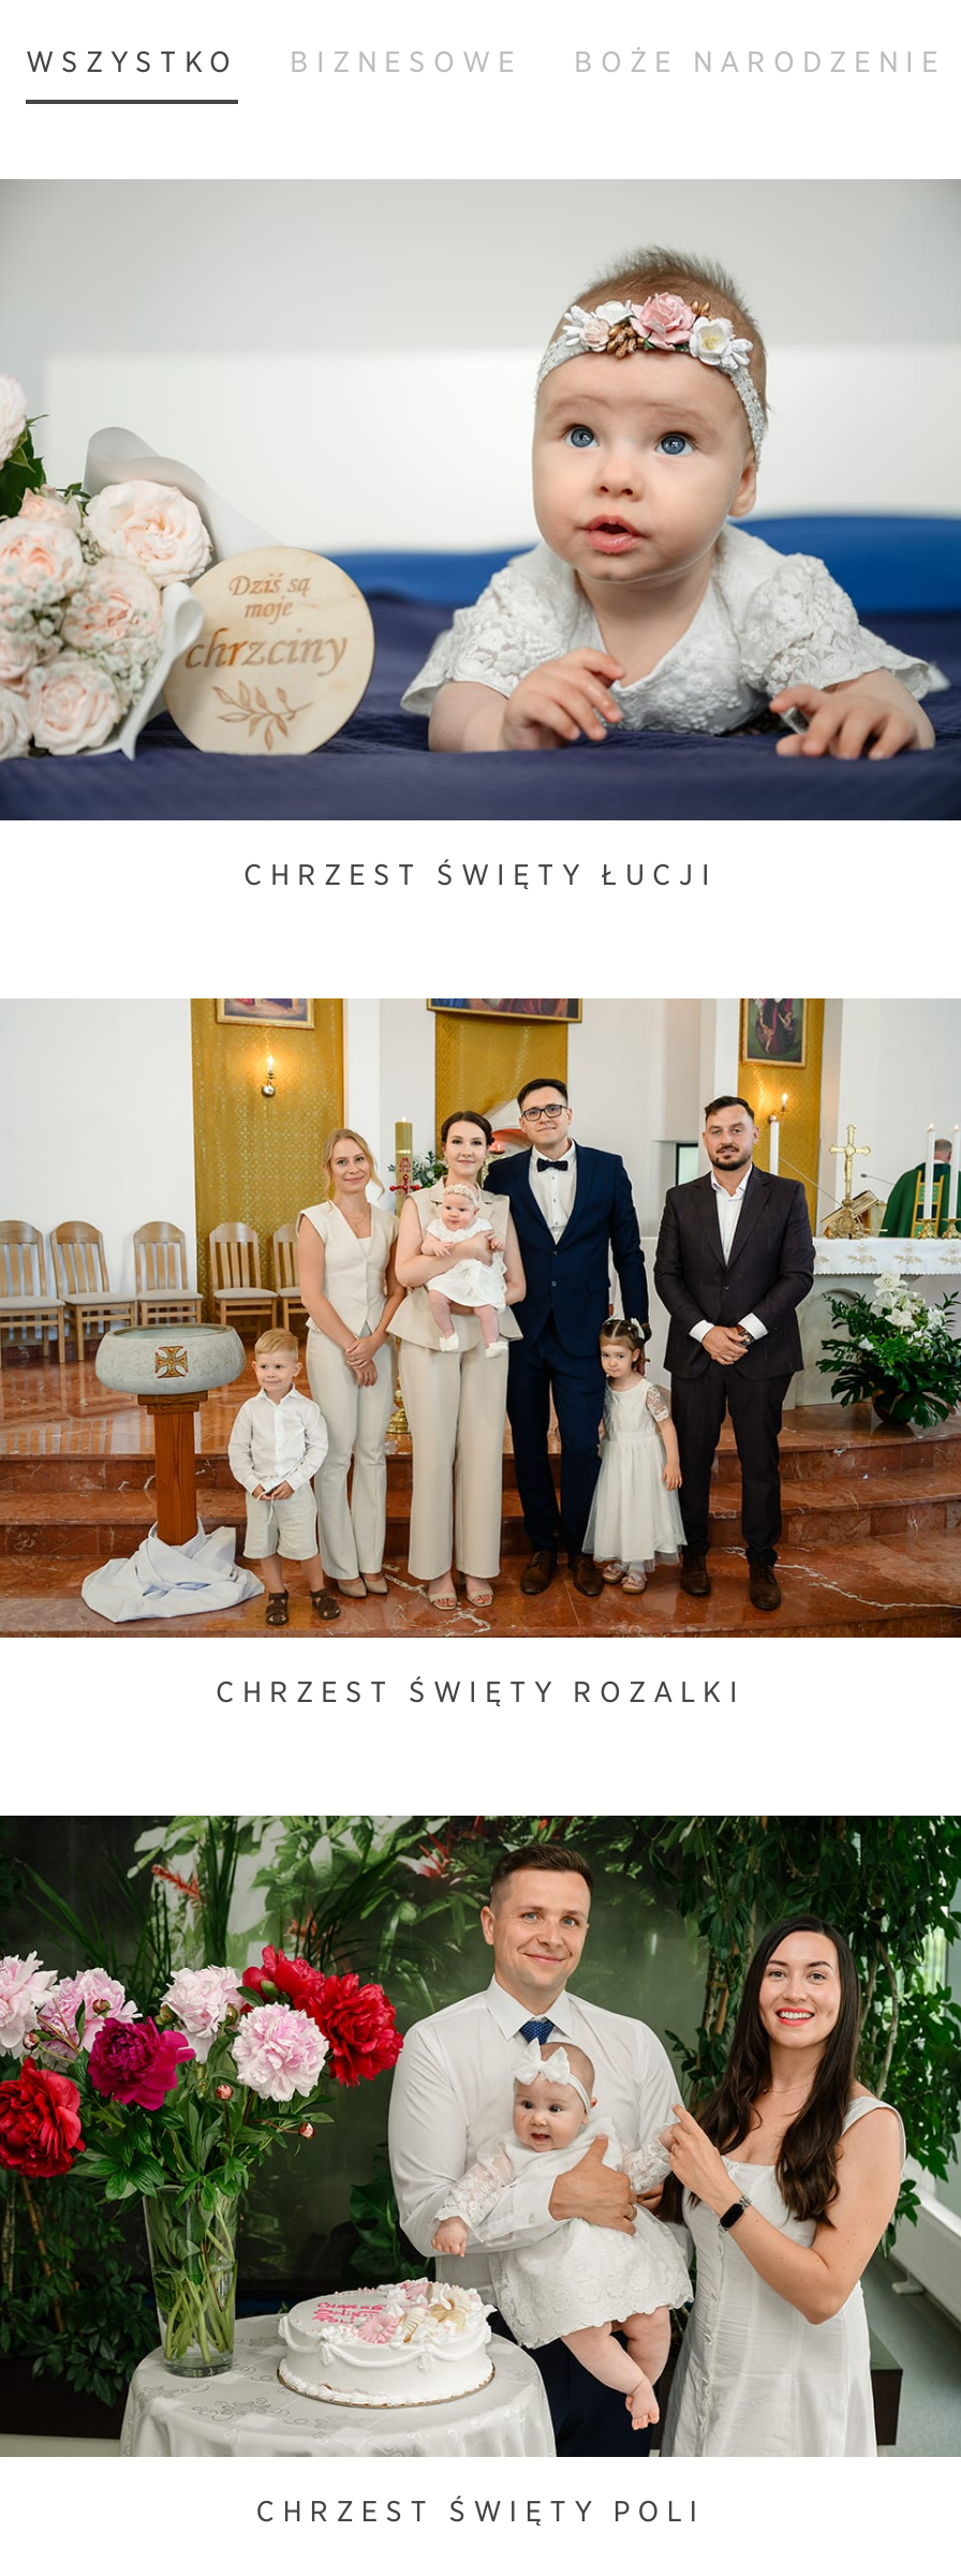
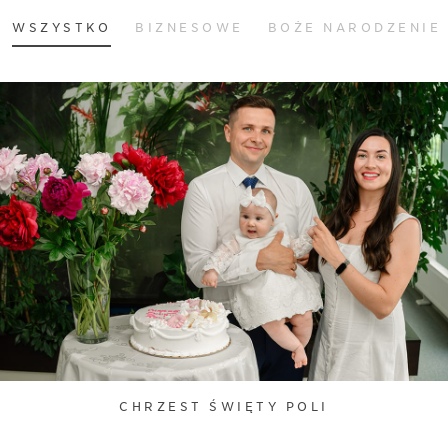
- [image]
- CHRZEST ŚWIĘTY ŁUCJI

- [image]
- CHRZEST ŚWIĘTY ROZALKI
